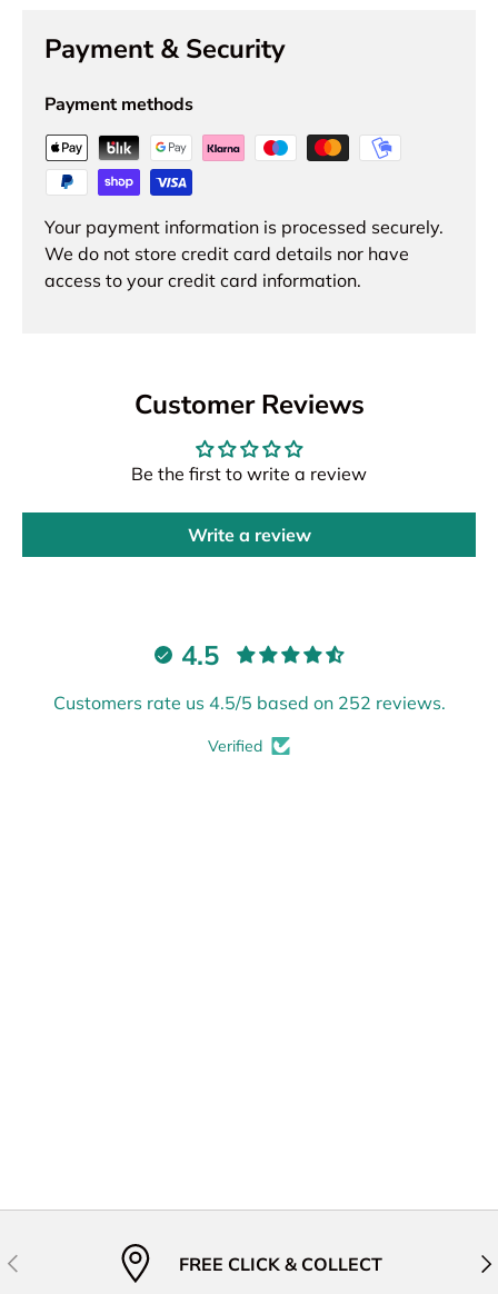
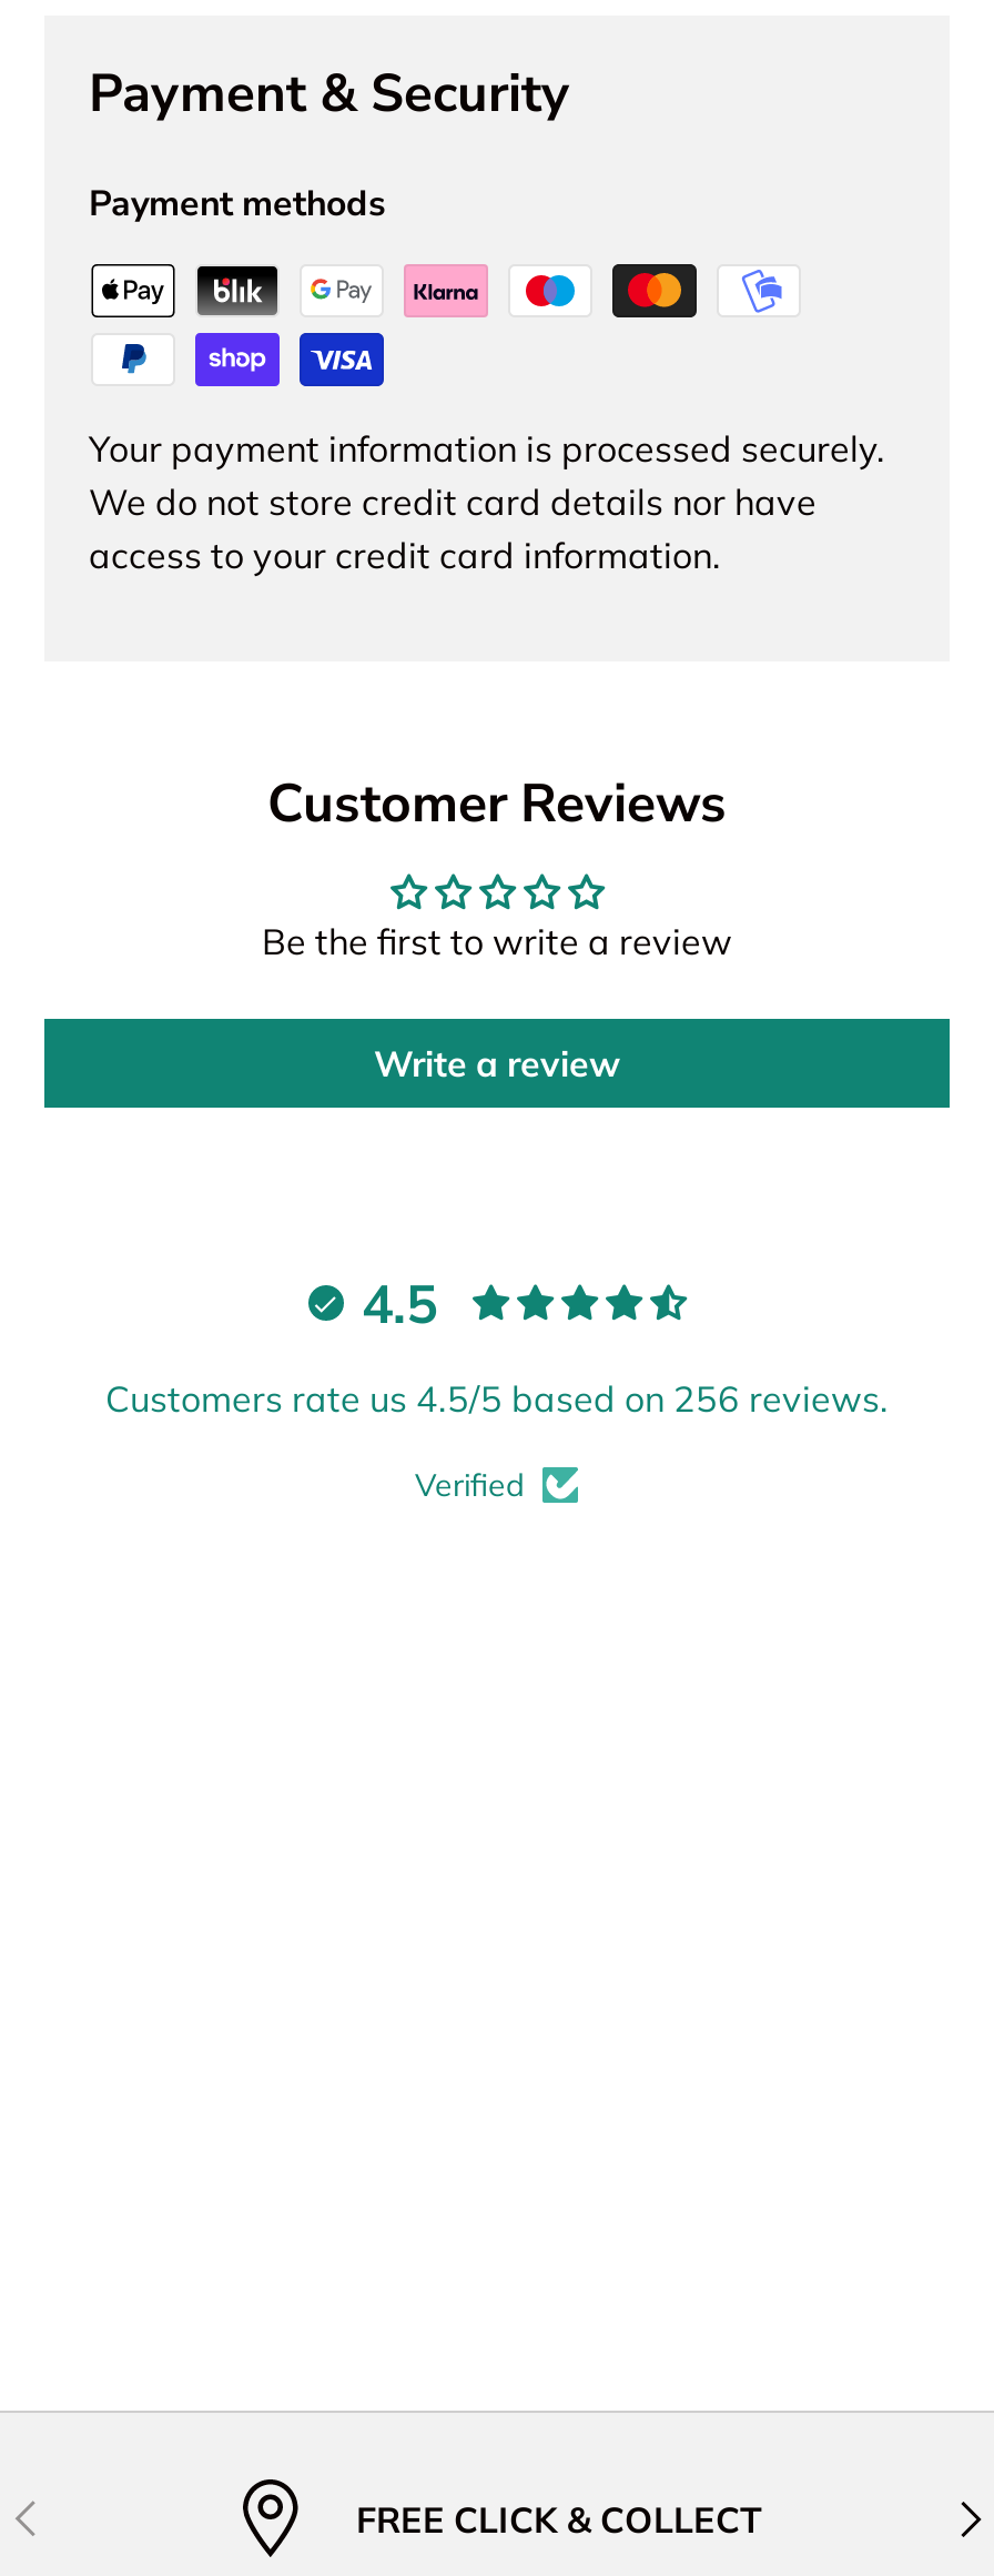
- Customers rate us 4.5/5 based on 252 reviews.
+ Customers rate us 4.5/5 based on 256 reviews.
